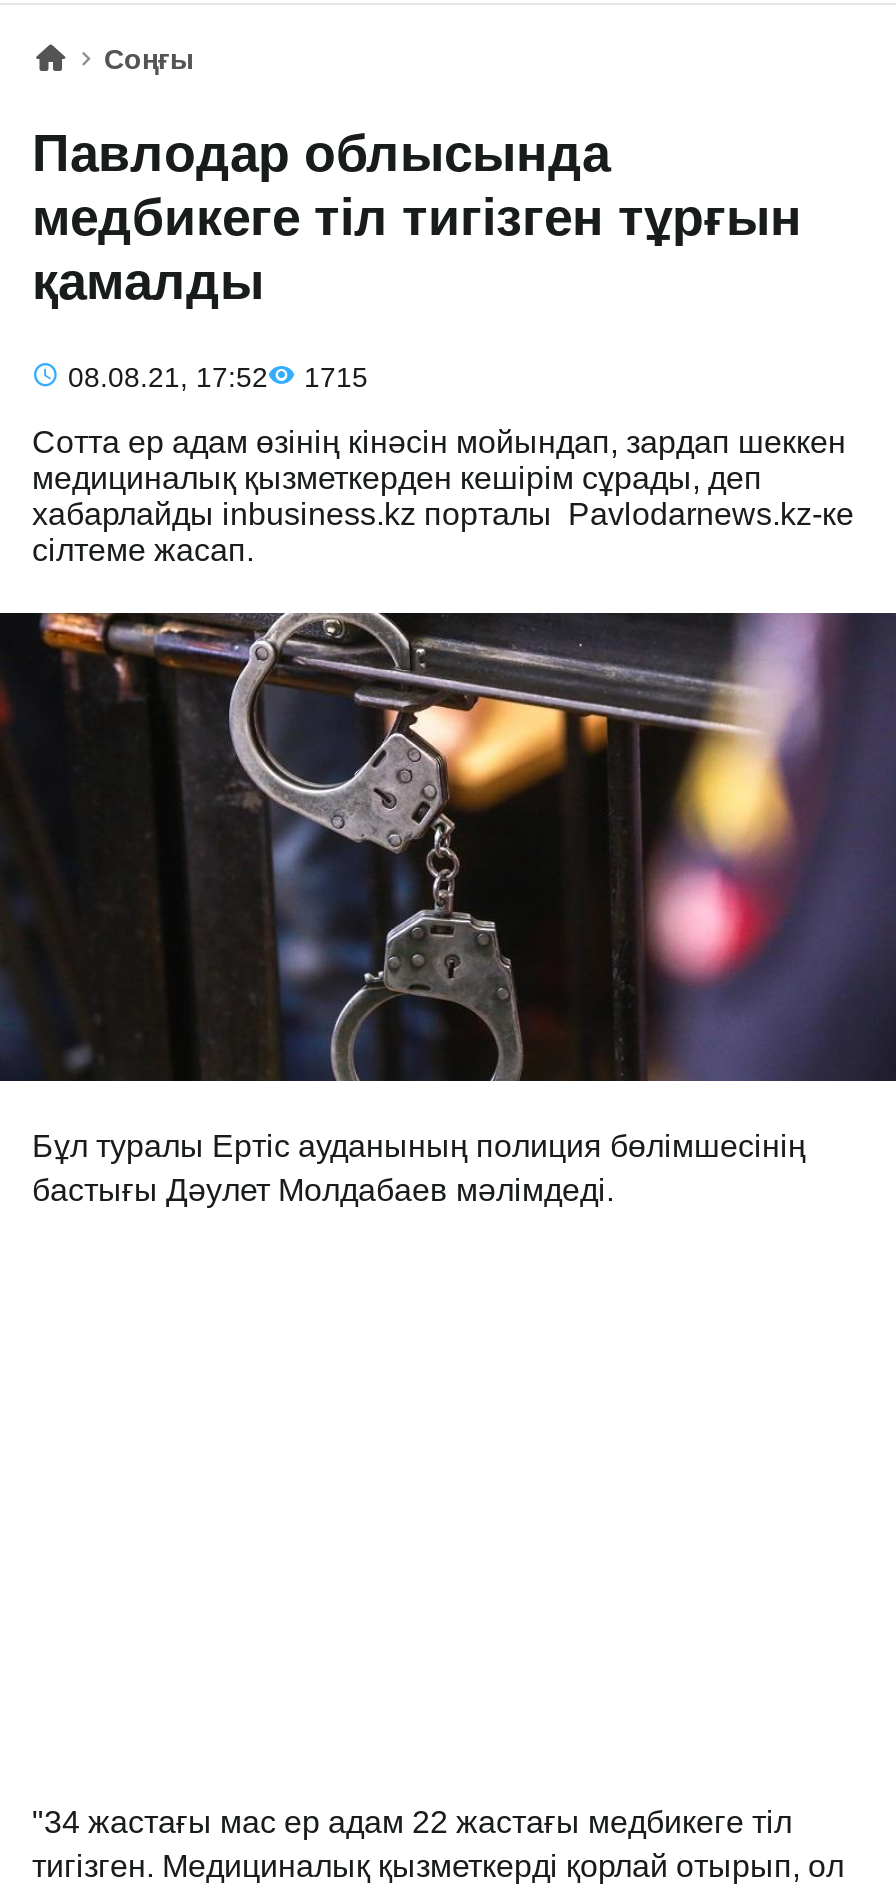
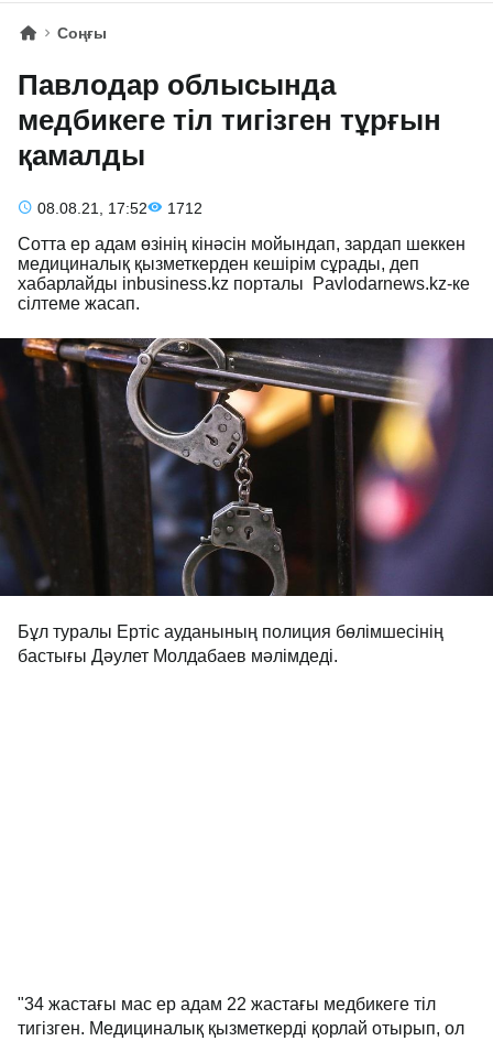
- 08.08.21, 17:52 1715
+ 08.08.21, 17:52 1712
